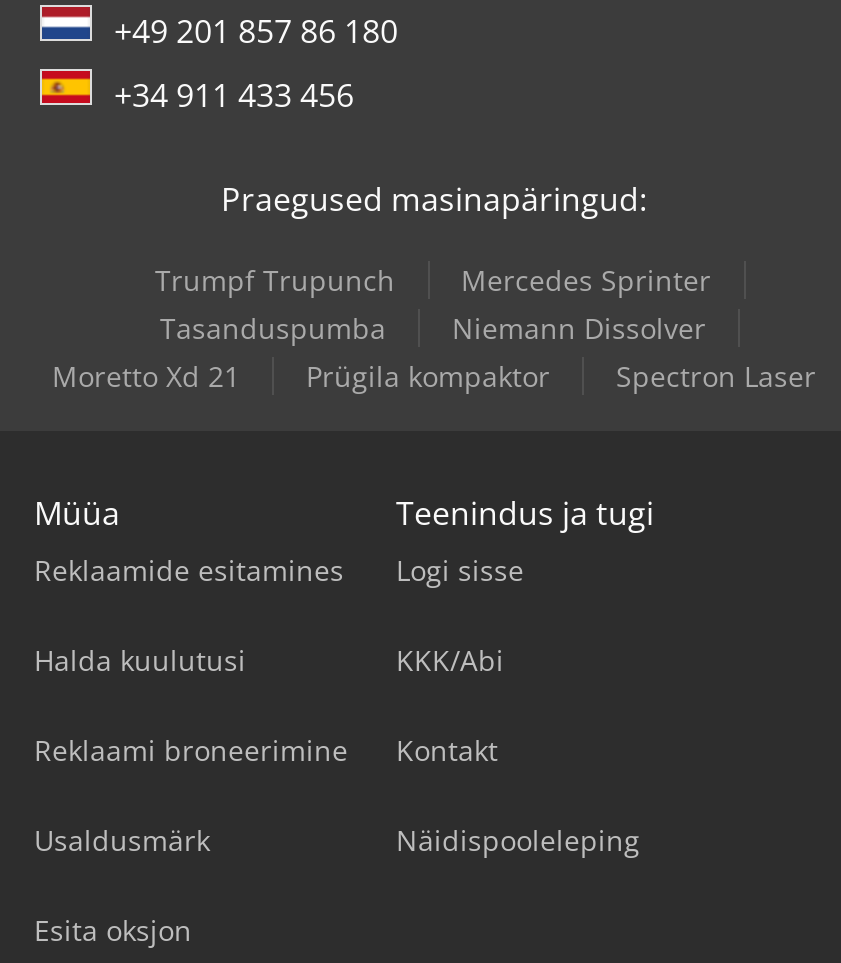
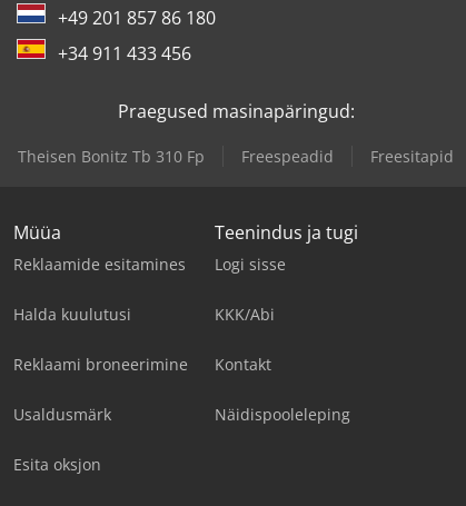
- Trumpf Trupunch
- Mercedes Sprinter
- Tasanduspumba
- Niemann Dissolver
- Moretto Xd 21
- Prügila kompaktor
- Spectron Laser
+ Theisen Bonitz Tb 310 Fp
+ Freespeadid
+ Freesitapid
